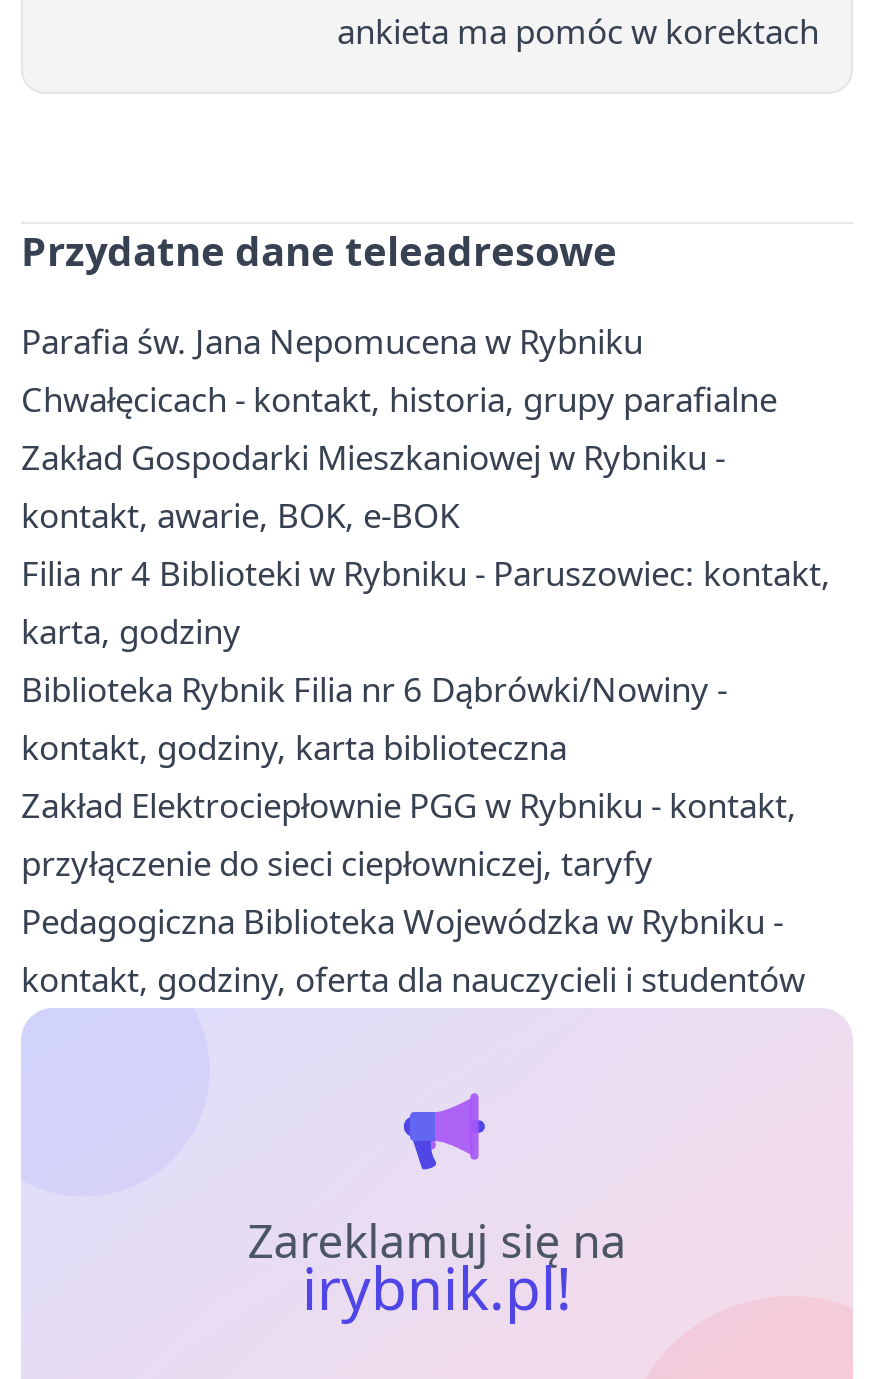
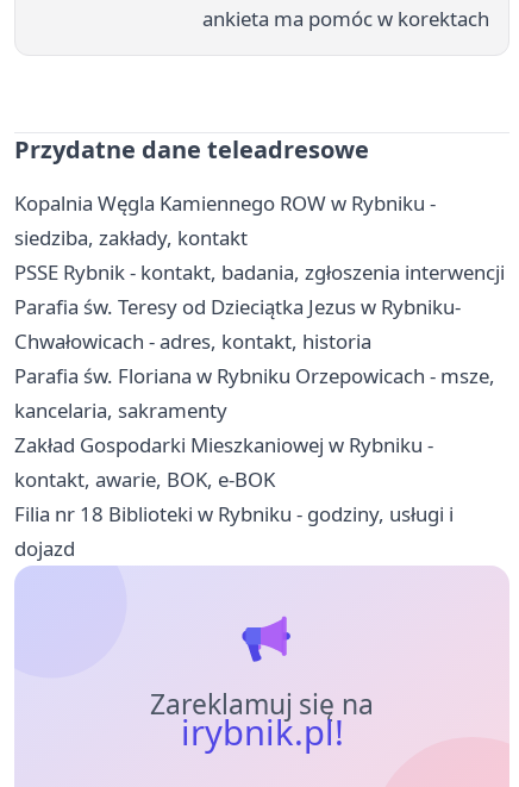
- Parafia św. Jana Nepomucena w Rybniku
- Chwałęcicach - kontakt, historia, grupy parafialne
+ Kopalnia Węgla Kamiennego ROW w Rybniku -
+ siedziba, zakłady, kontakt
+ PSSE Rybnik - kontakt, badania, zgłoszenia interwencji
+ Parafia św. Teresy od Dzieciątka Jezus w Rybniku-
+ Chwałowicach - adres, kontakt, historia
+ Parafia św. Floriana w Rybniku Orzepowicach - msze,
+ kancelaria, sakramenty

moved down: Zakład Gospodarki Mieszkaniowej w Rybniku - | kontakt, awarie, BOK, e-BOK

- Filia nr 4 Biblioteki w Rybniku - Paruszowiec: kontakt,
- karta, godziny
- Biblioteka Rybnik Filia nr 6 Dąbrówki/Nowiny -
- kontakt, godziny, karta biblioteczna
- Zakład Elektrociepłownie PGG w Rybniku - kontakt,
- przyłączenie do sieci ciepłowniczej, taryfy
- Pedagogiczna Biblioteka Wojewódzka w Rybniku -
- kontakt, godziny, oferta dla nauczycieli i studentów
+ Filia nr 18 Biblioteki w Rybniku - godziny, usługi i
+ dojazd
